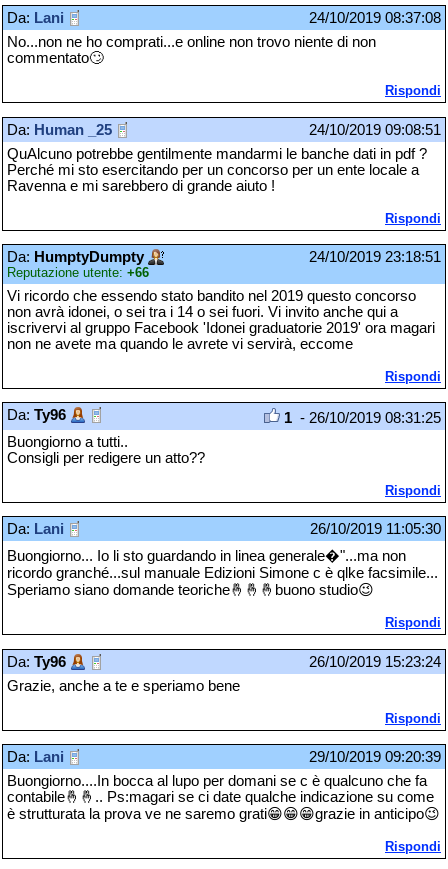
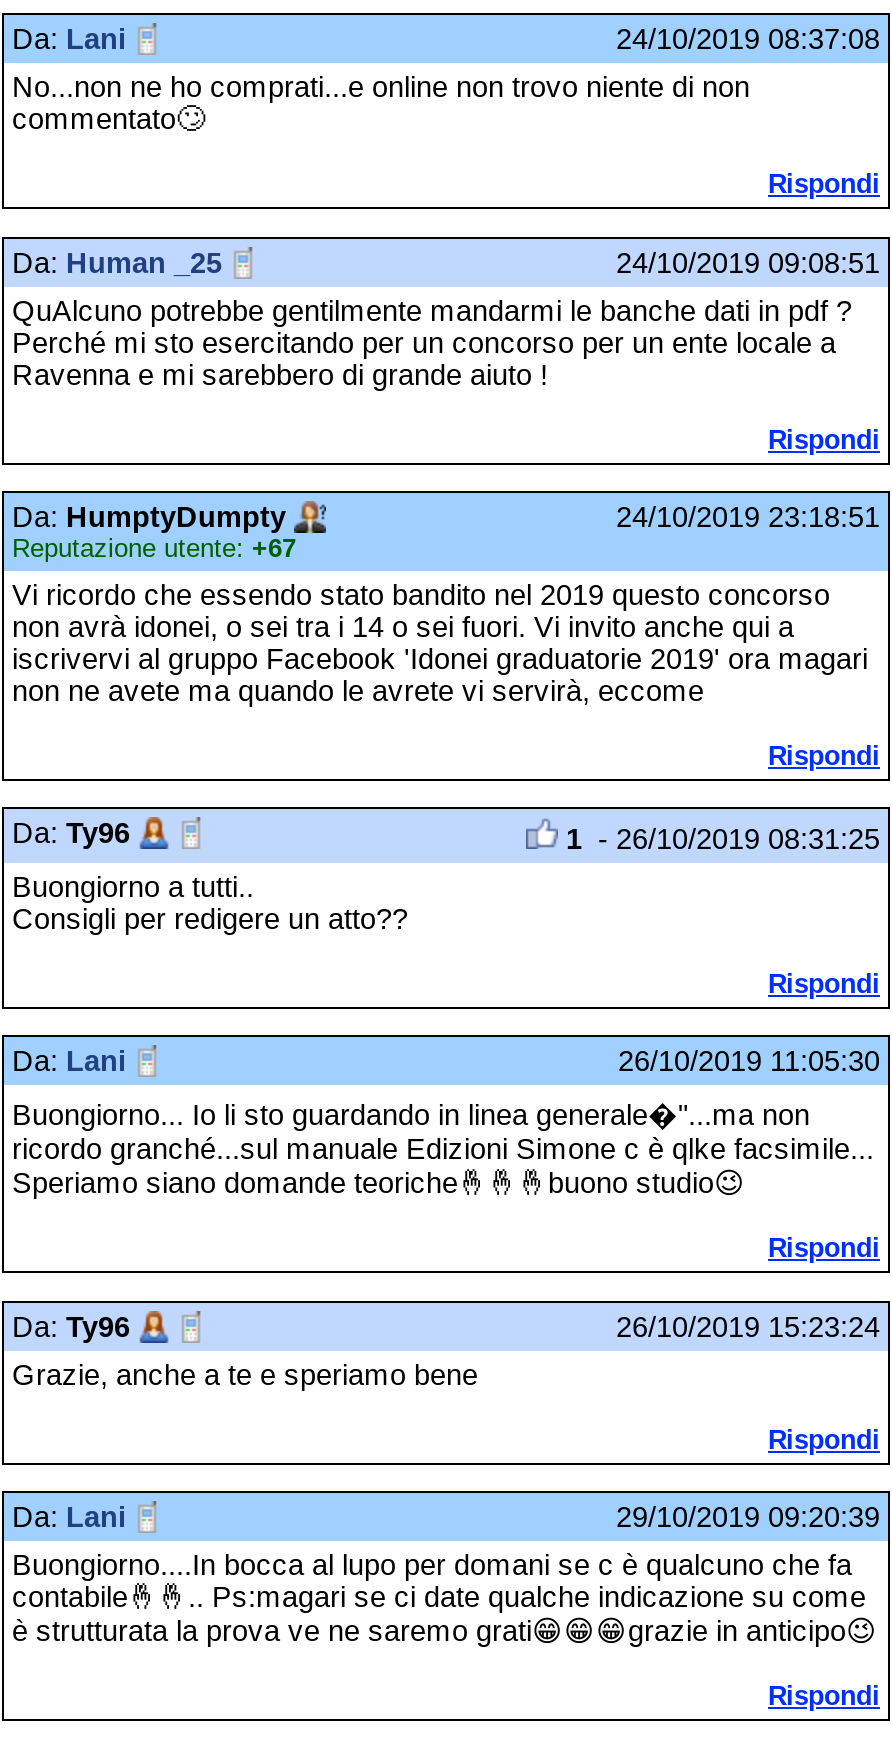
- Reputazione utente:+66
+ Reputazione utente:+67
